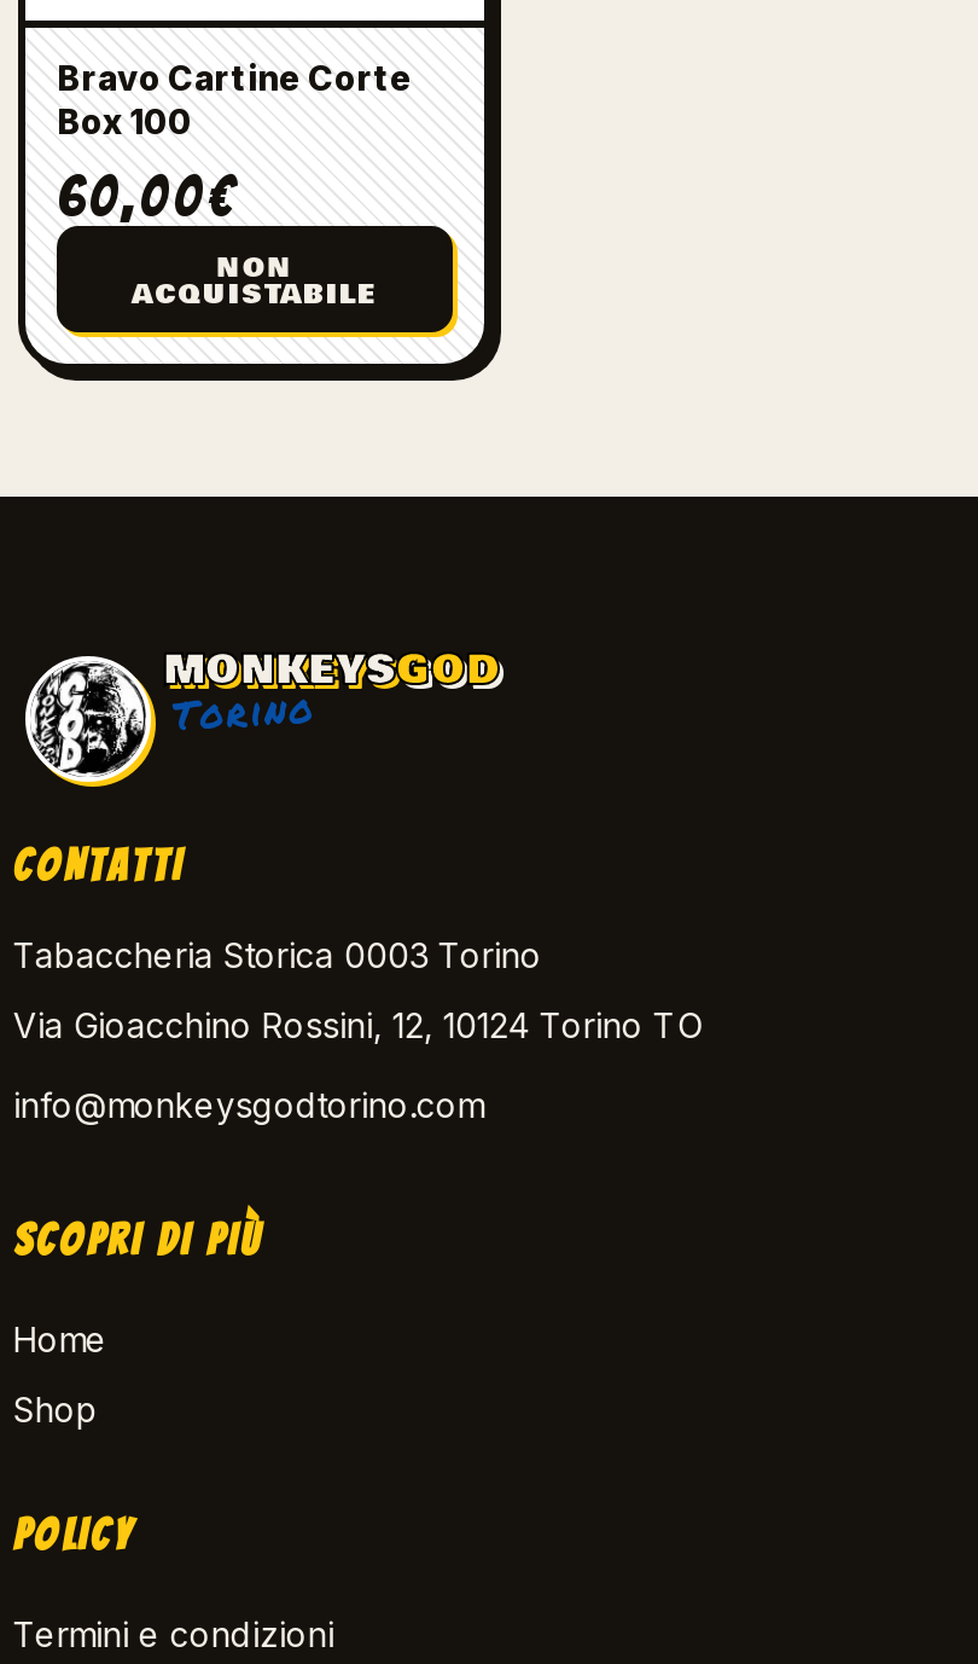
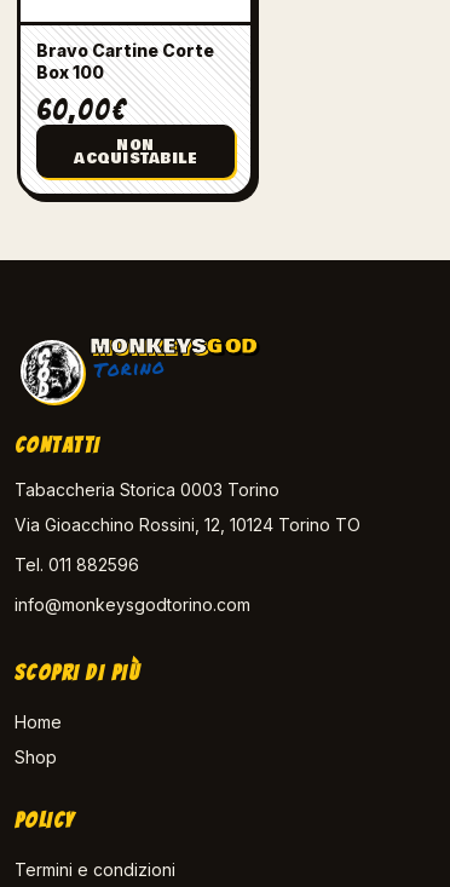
+ Tel. 011 882596
